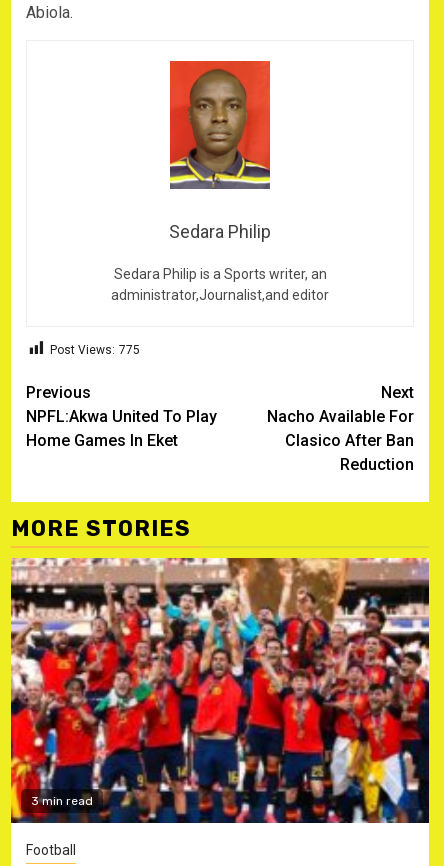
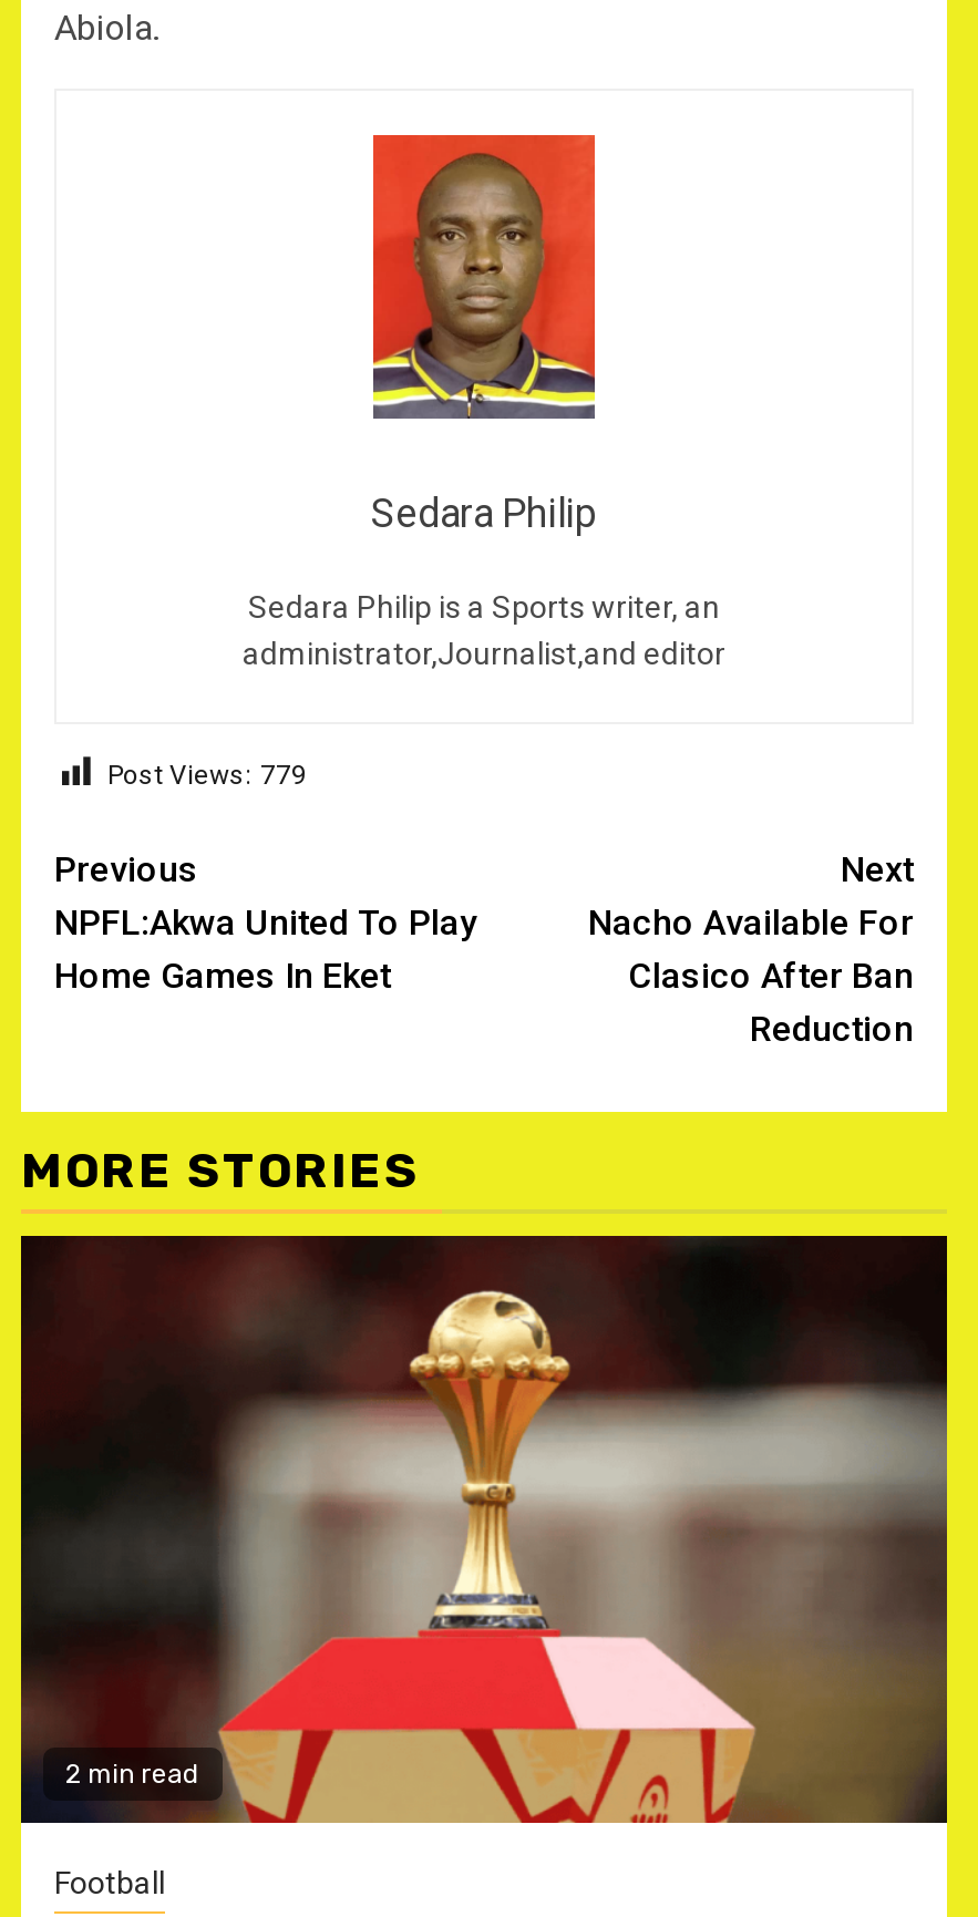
- Post Views: 775
+ Post Views: 779

- [image]
- 3 min read
+ [image]
+ 2 min read
